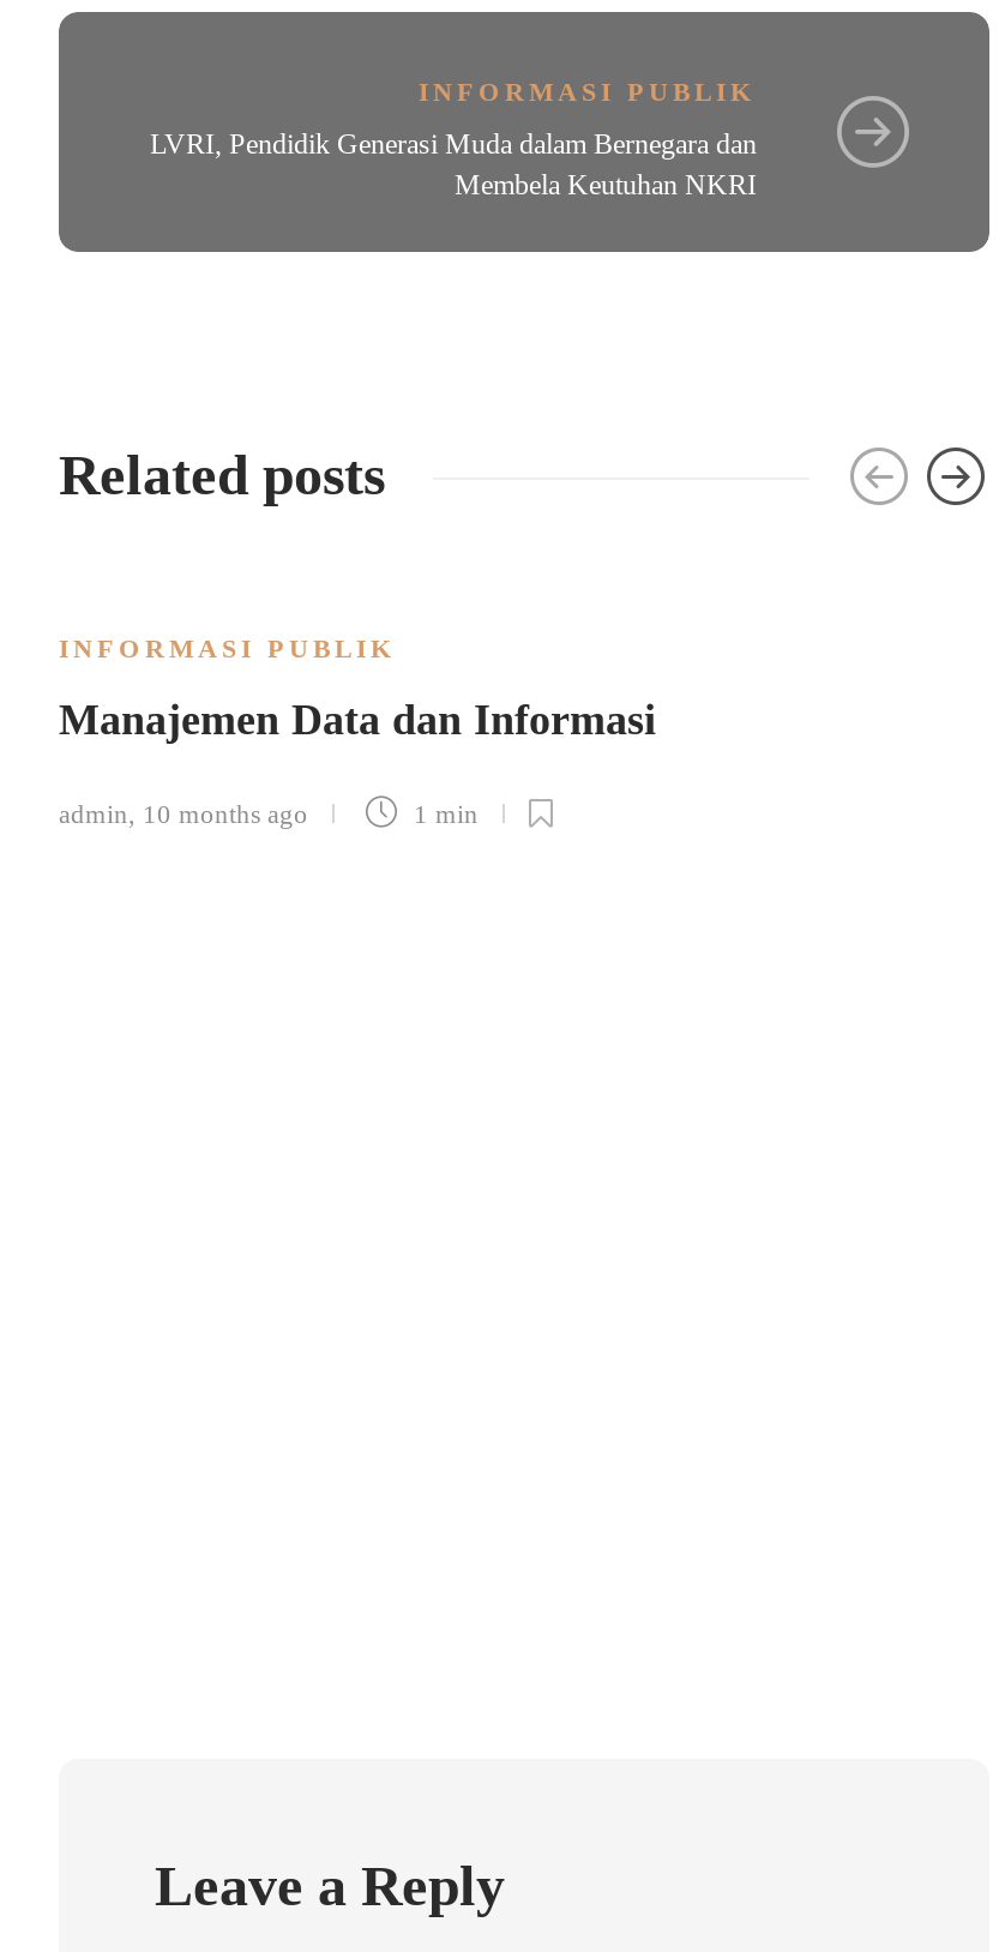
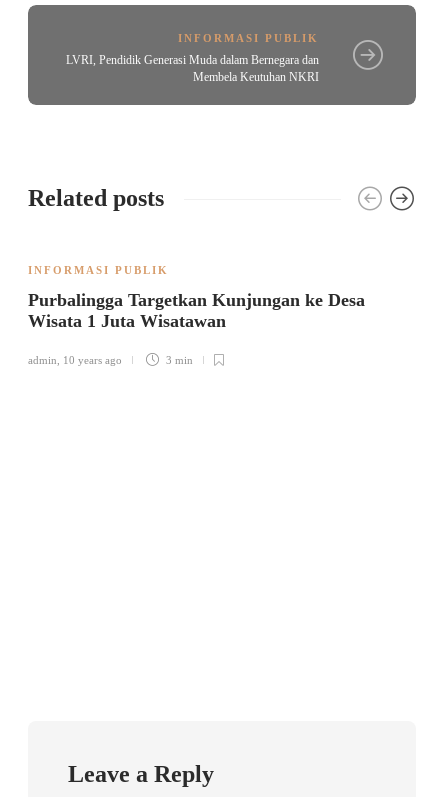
- Manajemen Data dan Informasi
+ Purbalingga Targetkan Kunjungan ke Desa
+ Wisata 1 Juta Wisatawan

- admin, 10 months ago
- 1 min
+ admin, 10 years ago
+ 3 min
